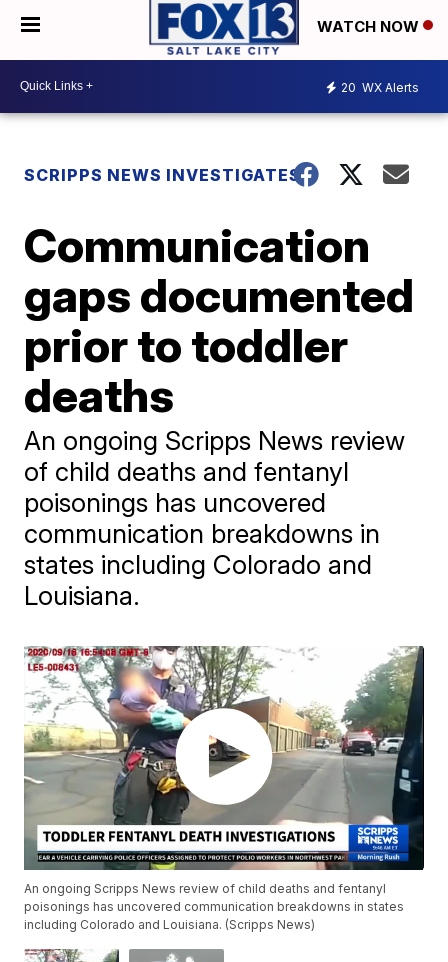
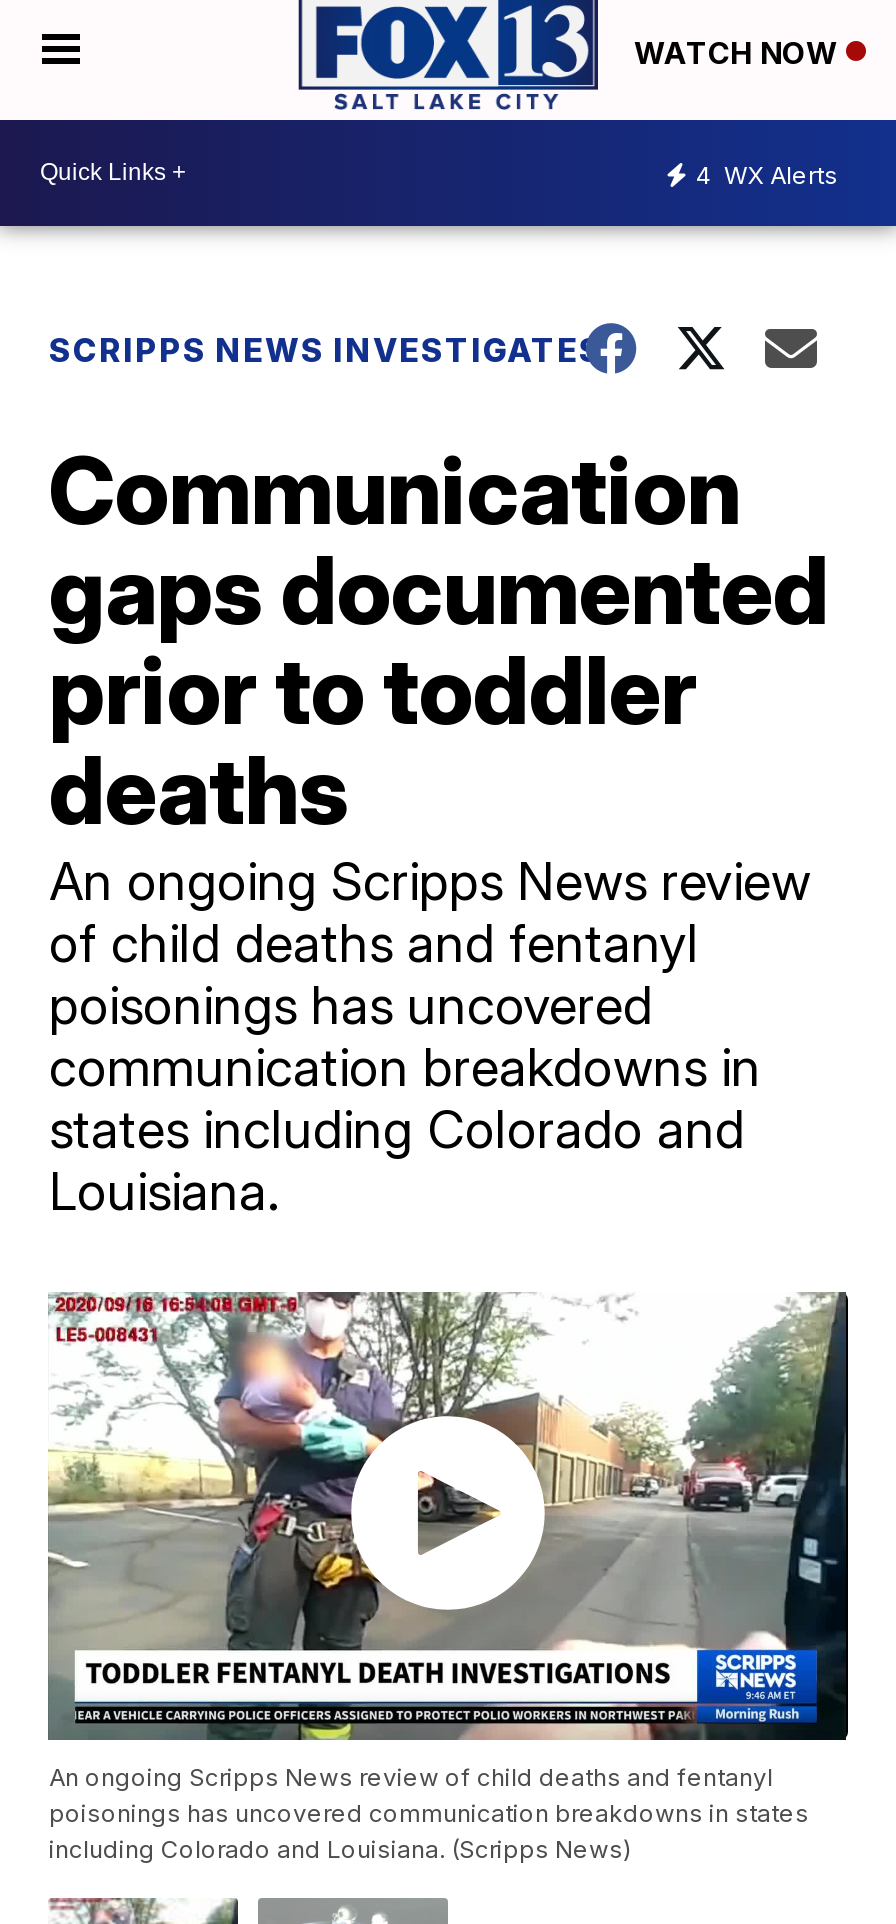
- 20 WX Alerts
+ 4 WX Alerts
